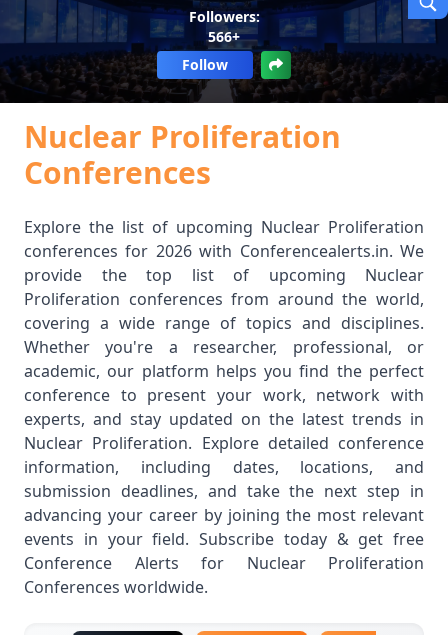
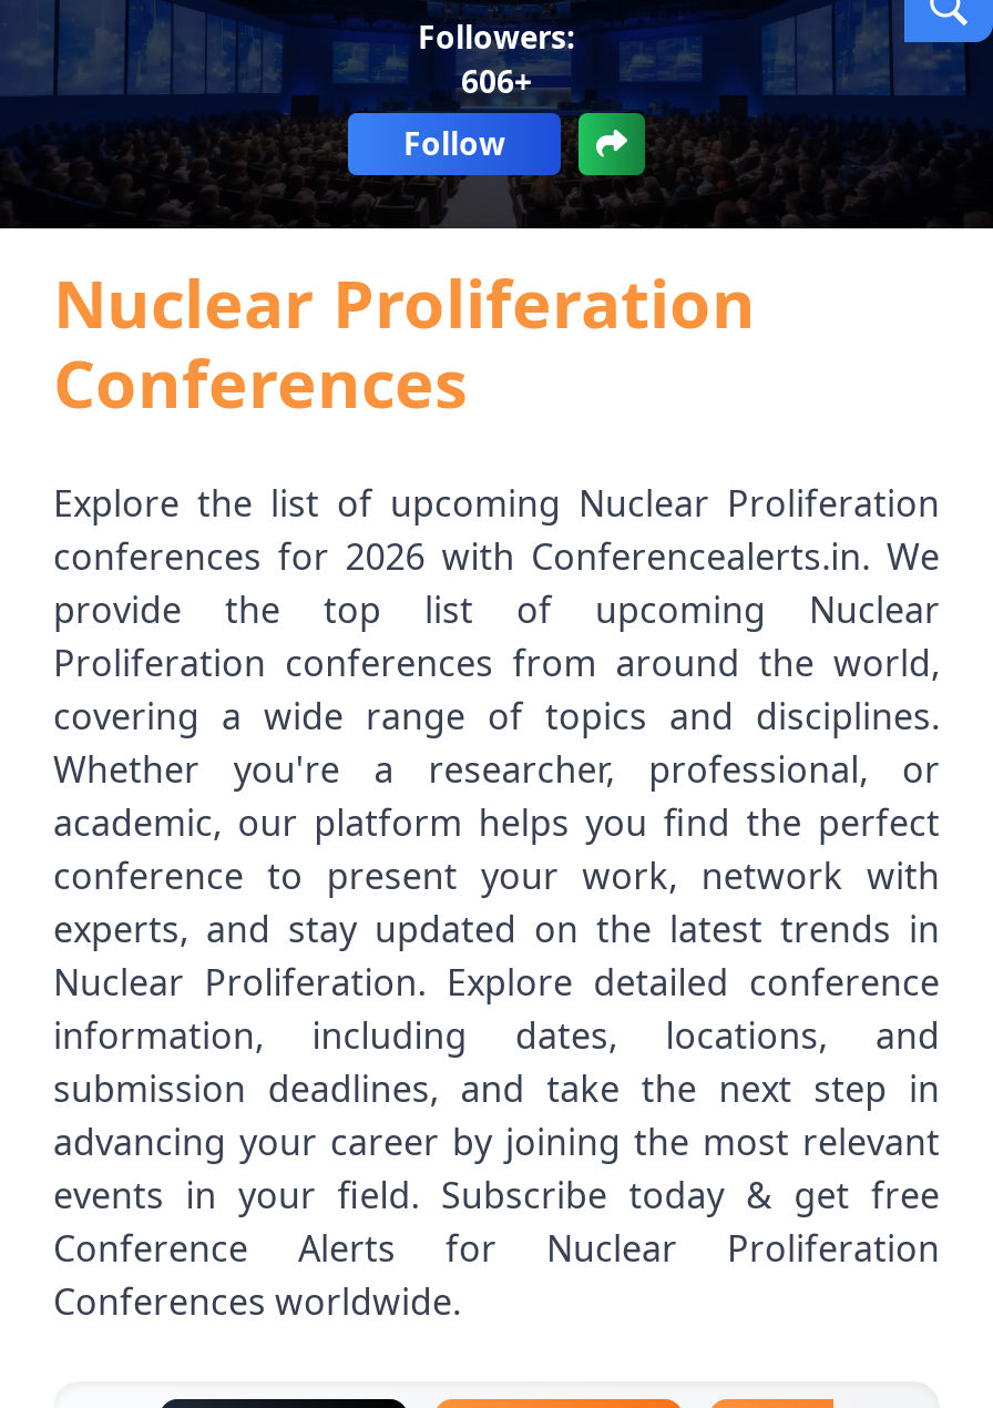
- 566+
+ 606+
